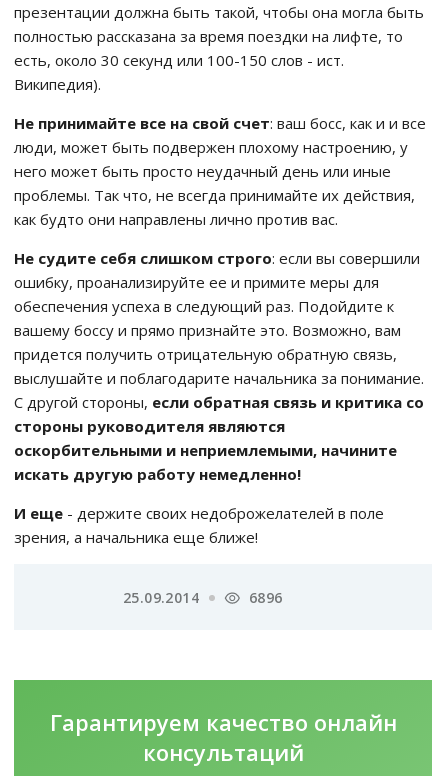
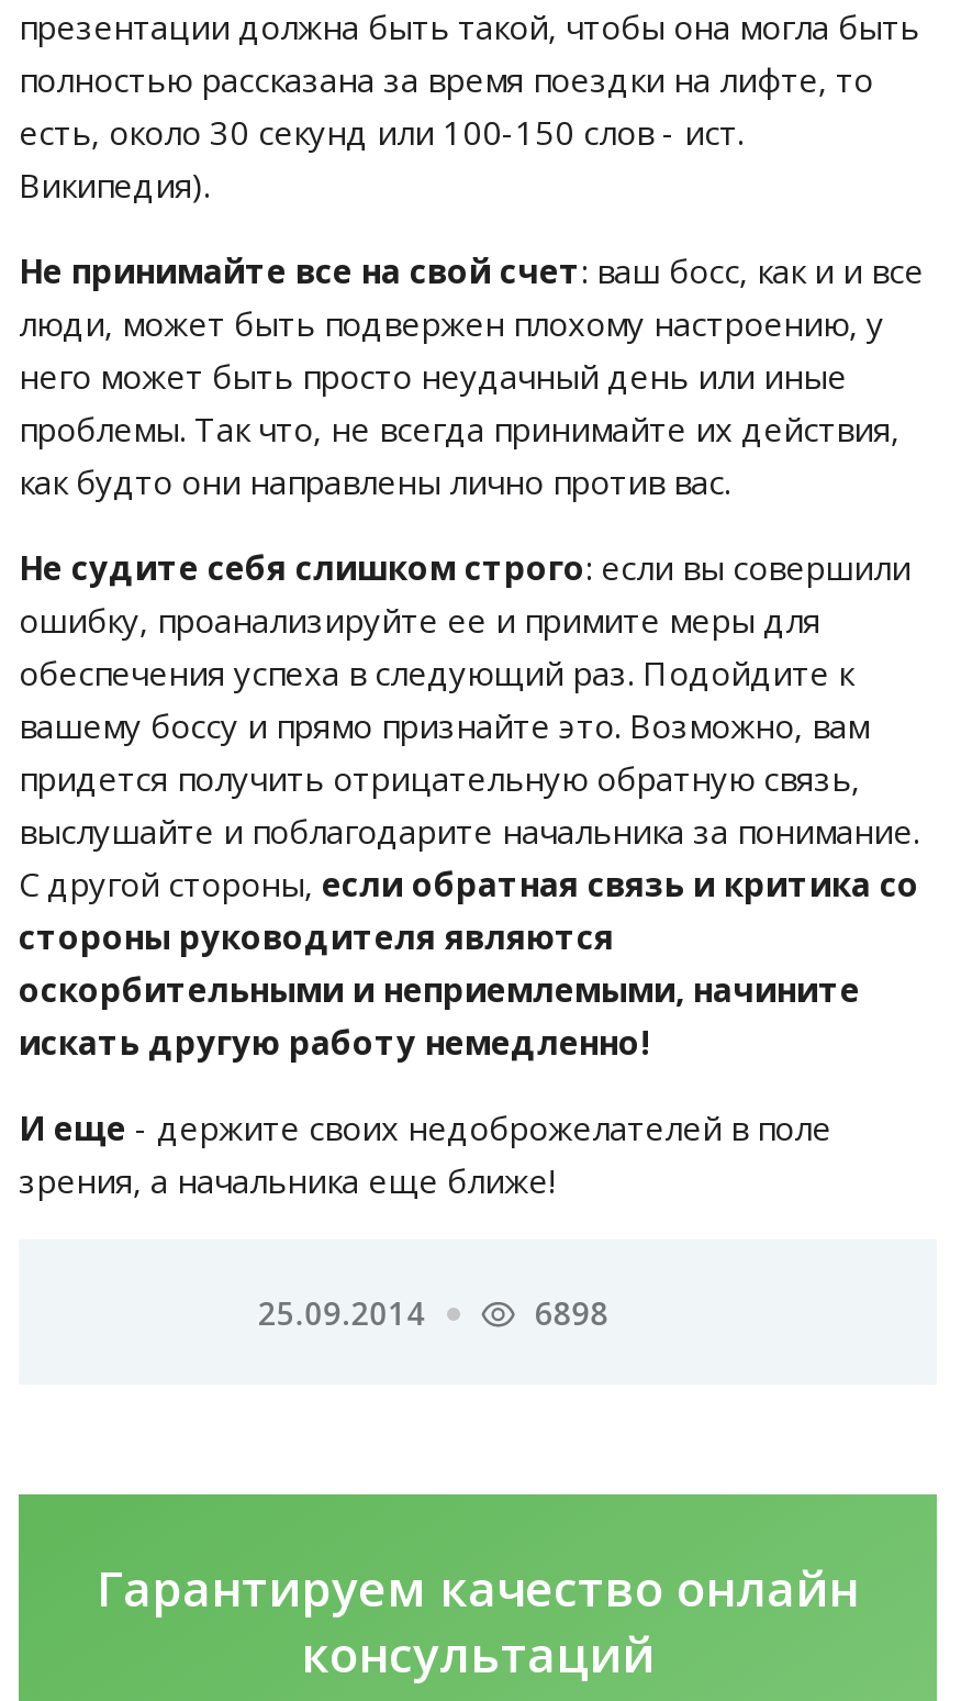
- 6896
+ 6898
